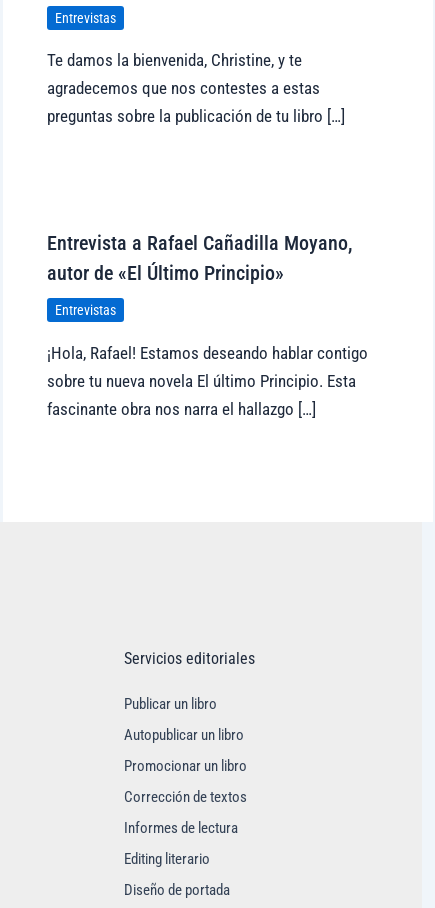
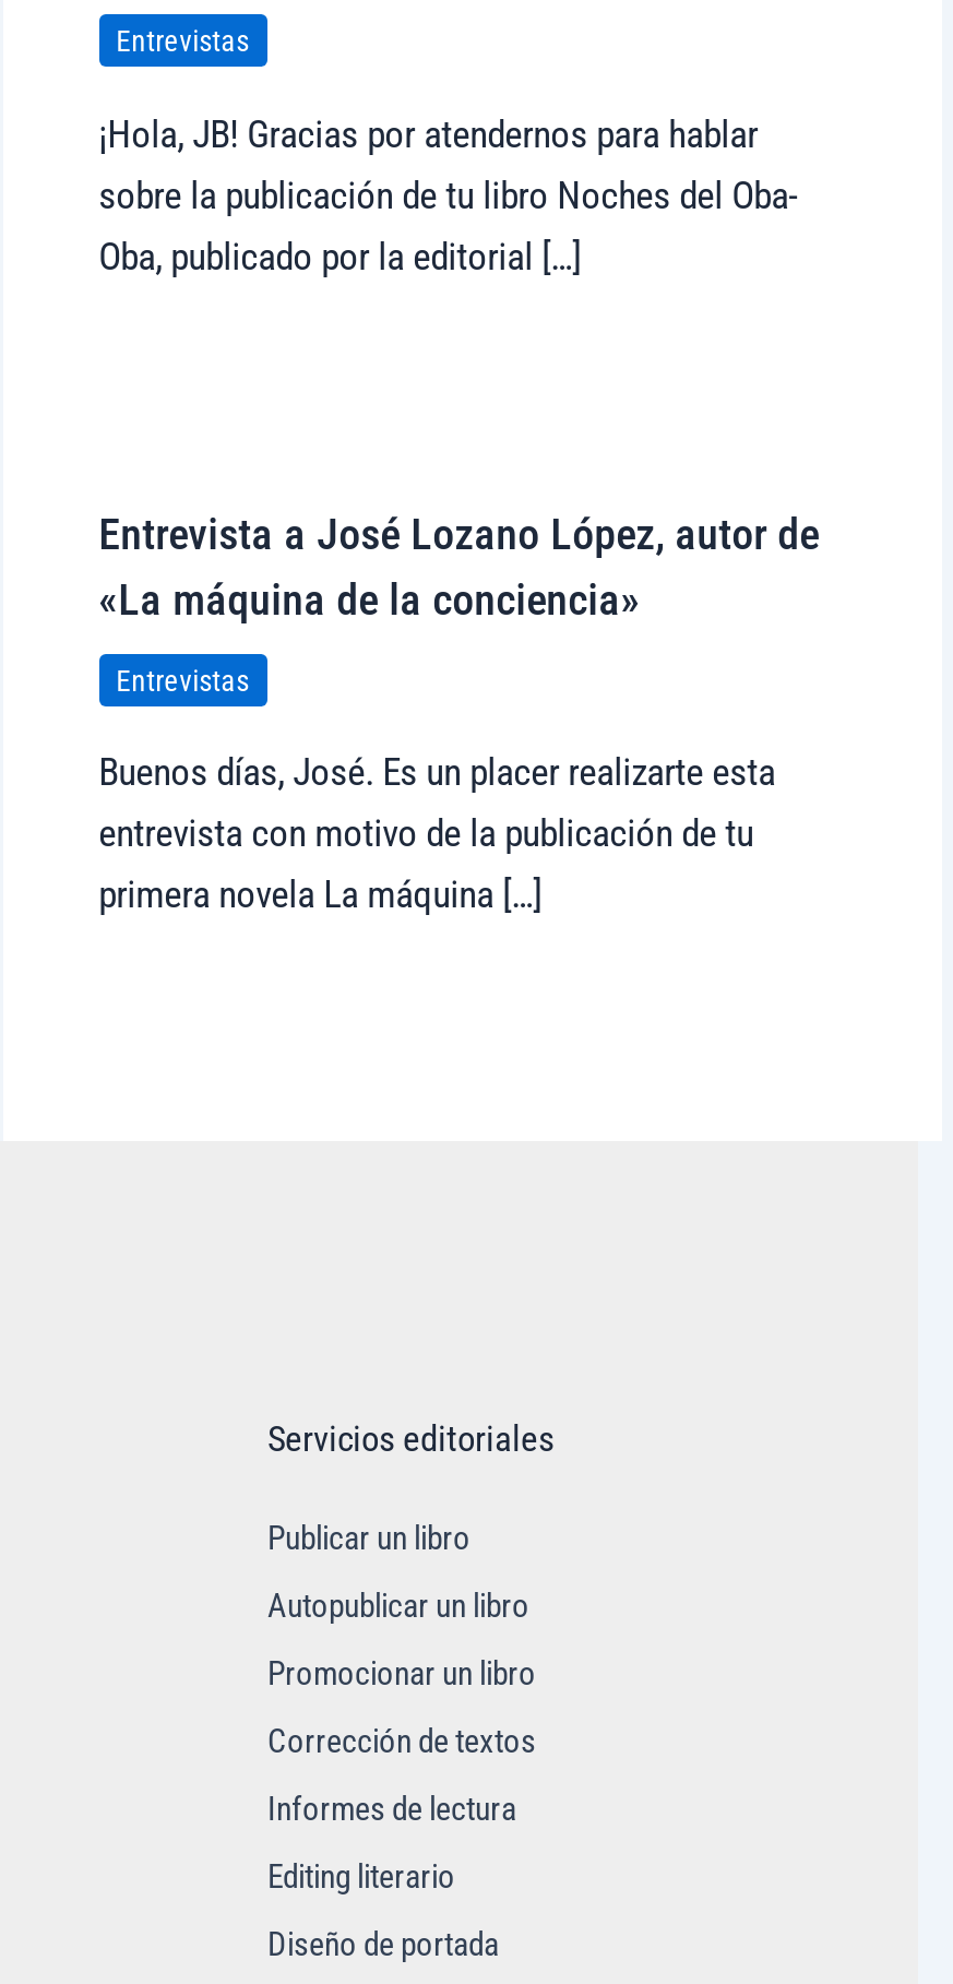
- Te damos la bienvenida, Christine, y te
- agradecemos que nos contestes a estas
- preguntas sobre la publicación de tu libro […]
+ ¡Hola, JB! Gracias por atendernos para hablar
+ sobre la publicación de tu libro Noches del Oba-
+ Oba, publicado por la editorial […]

- Entrevista a Rafael Cañadilla Moyano,
- autor de «El Último Principio»
+ Entrevista a José Lozano López, autor de
+ «La máquina de la conciencia»

- ¡Hola, Rafael! Estamos deseando hablar contigo
- sobre tu nueva novela El último Principio. Esta
- fascinante obra nos narra el hallazgo […]
+ Buenos días, José. Es un placer realizarte esta
+ entrevista con motivo de la publicación de tu
+ primera novela La máquina […]
